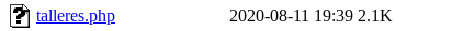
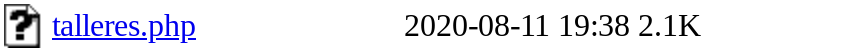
- 2020-08-11 19:39 2.1K
+ 2020-08-11 19:38 2.1K
